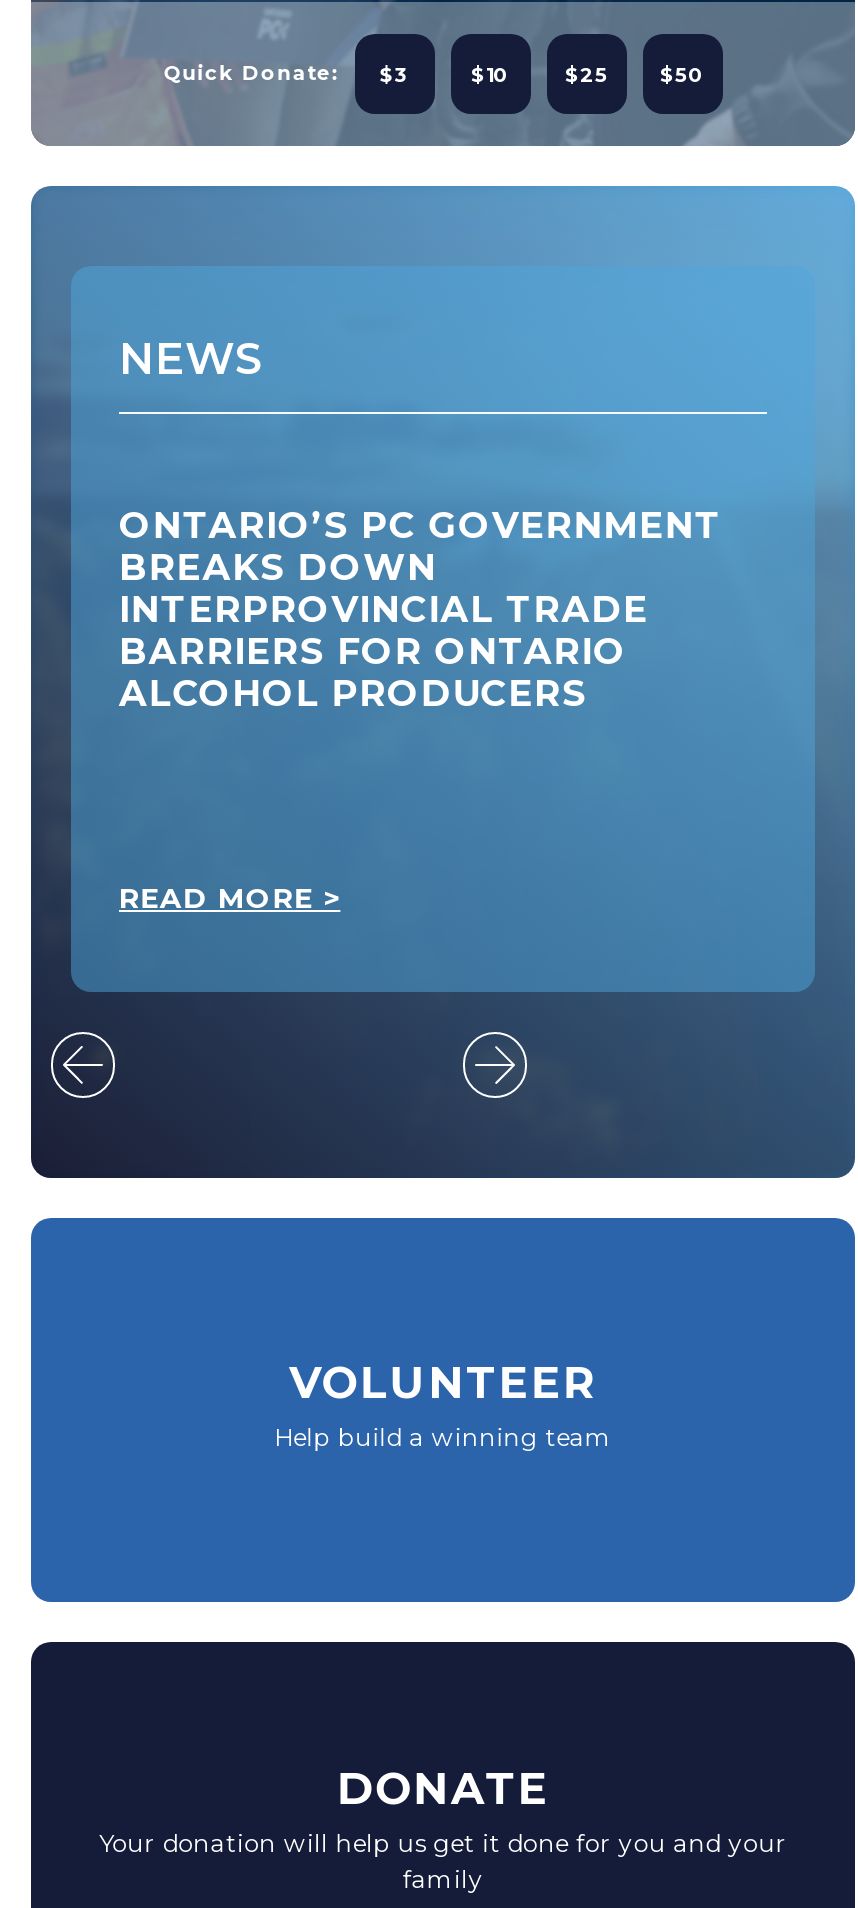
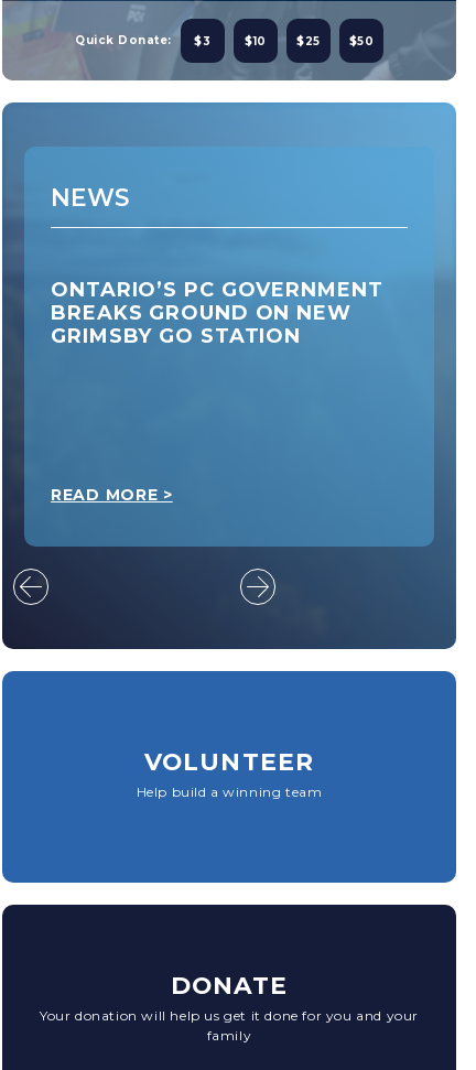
- BREAKS DOWN
- INTERPROVINCIAL TRADE
- BARRIERS FOR ONTARIO
- ALCOHOL PRODUCERS
+ BREAKS GROUND ON NEW
+ GRIMSBY GO STATION
